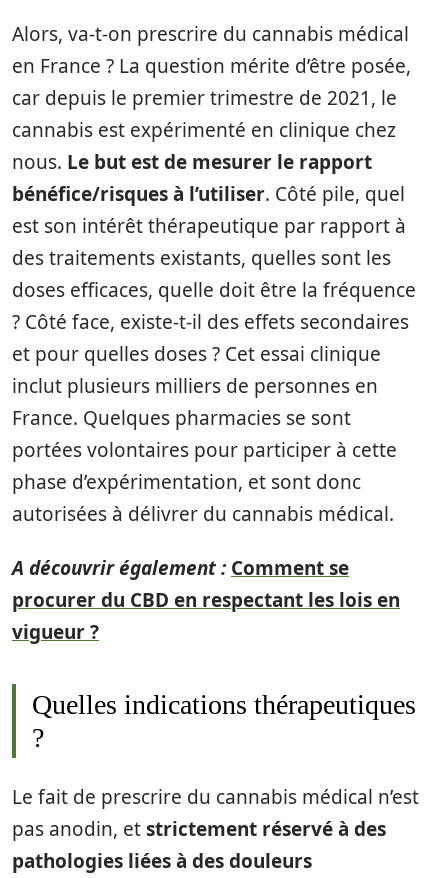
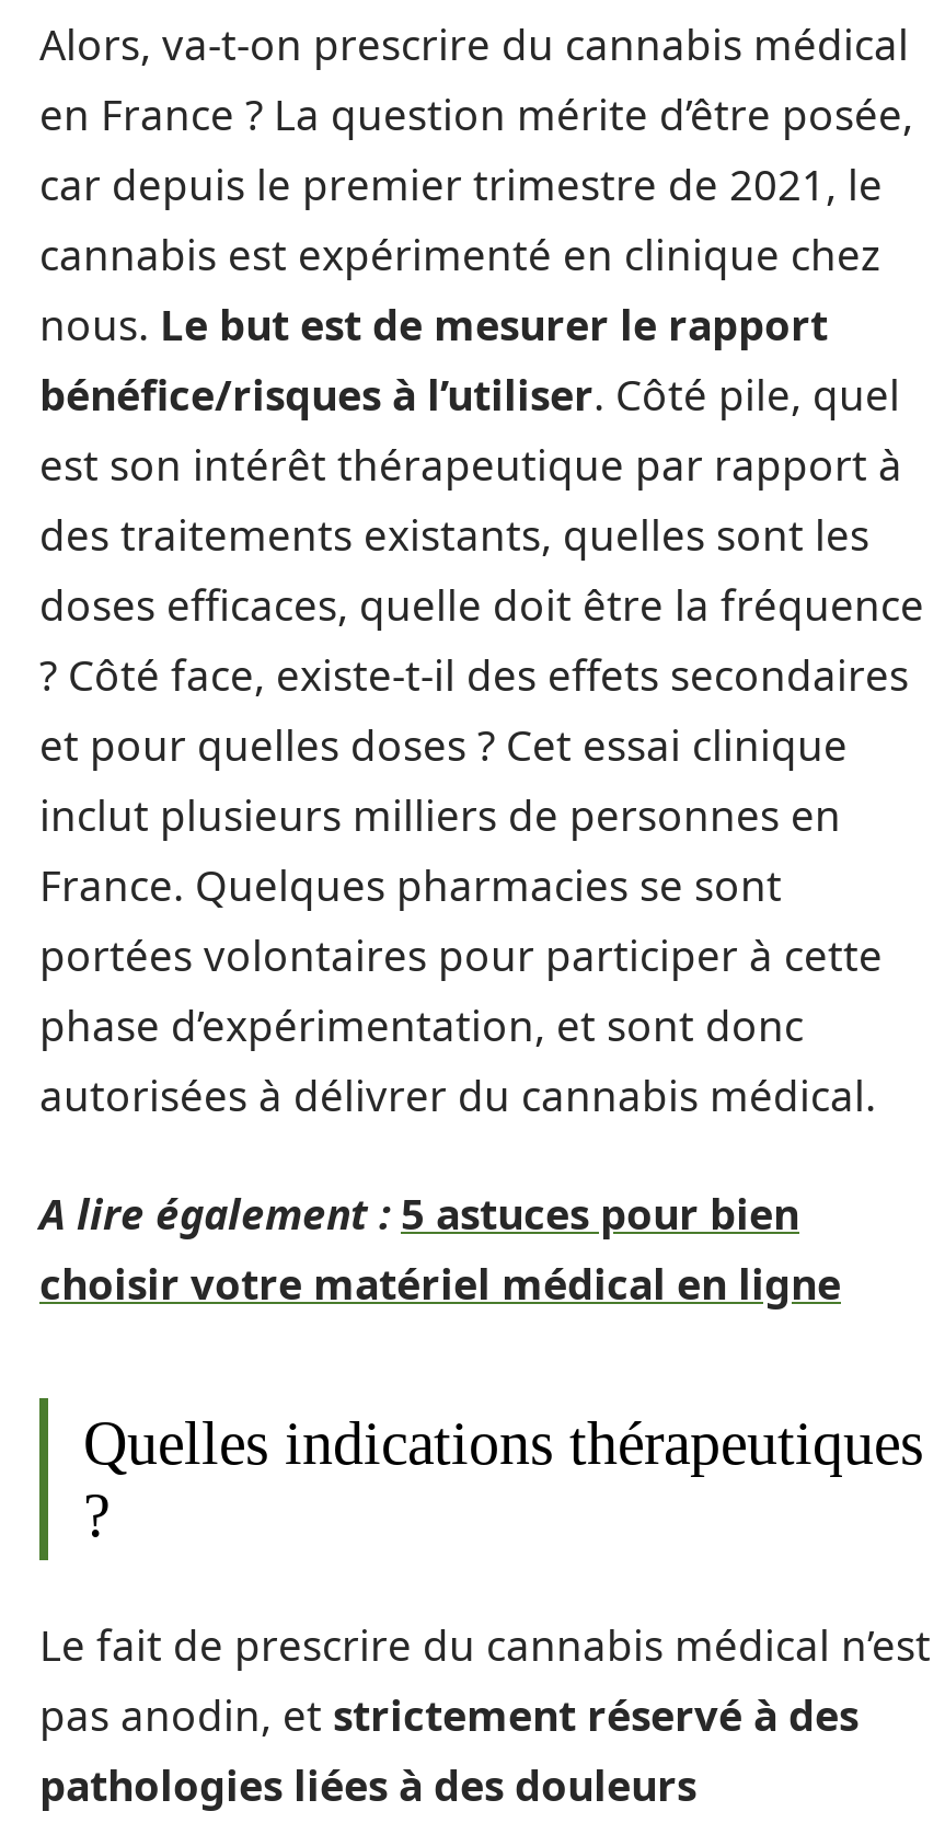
- A découvrir également : Comment se
- procurer du CBD en respectant les lois en
- vigueur ?
+ A lire également : 5 astuces pour bien
+ choisir votre matériel médical en ligne
